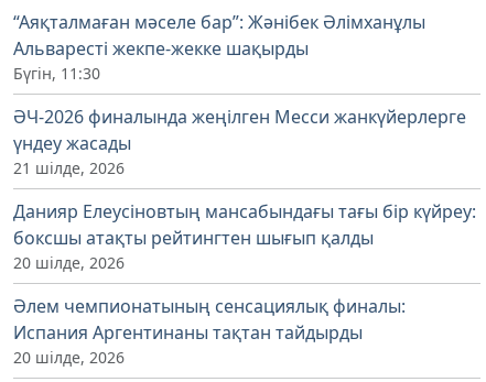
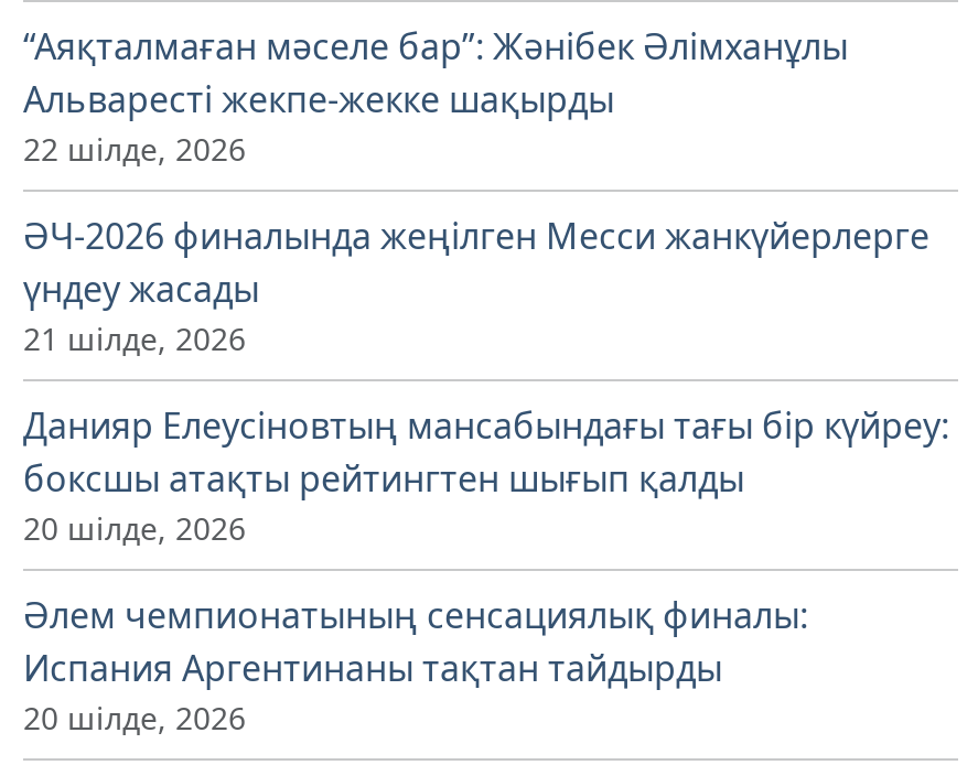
- Бүгін, 11:30
+ 22 шілде, 2026
